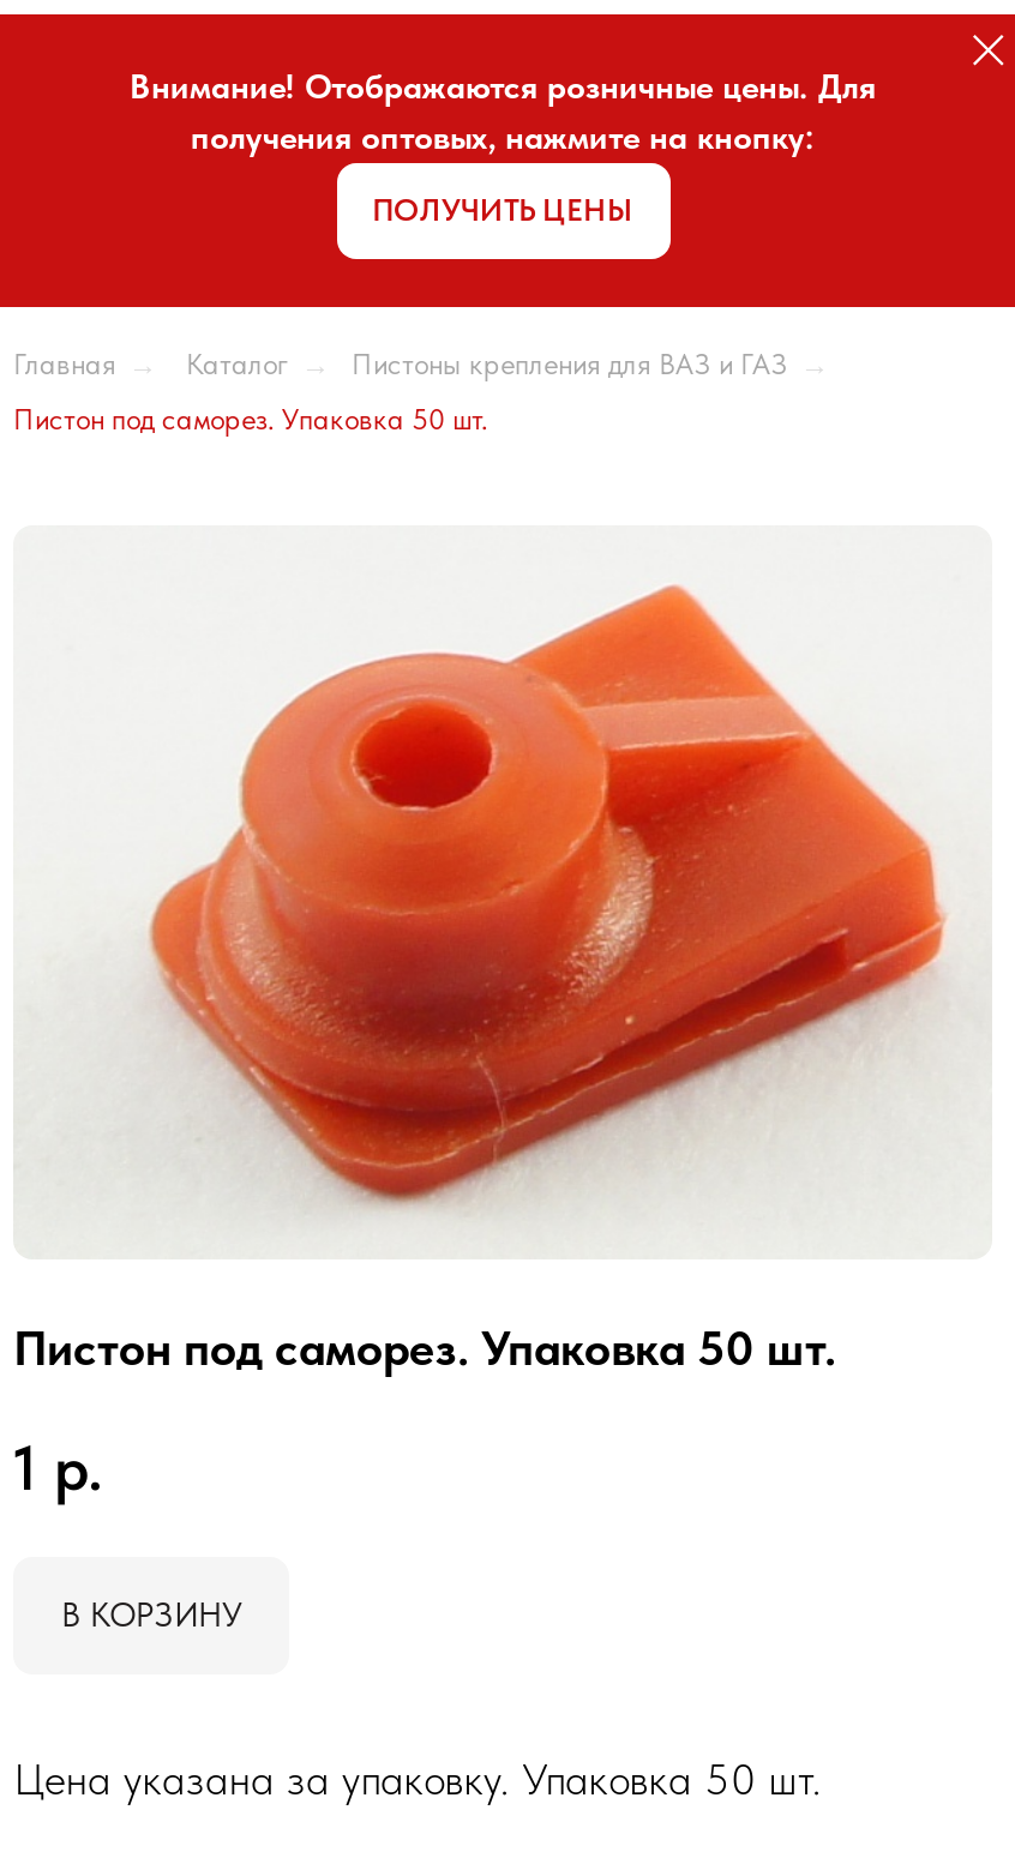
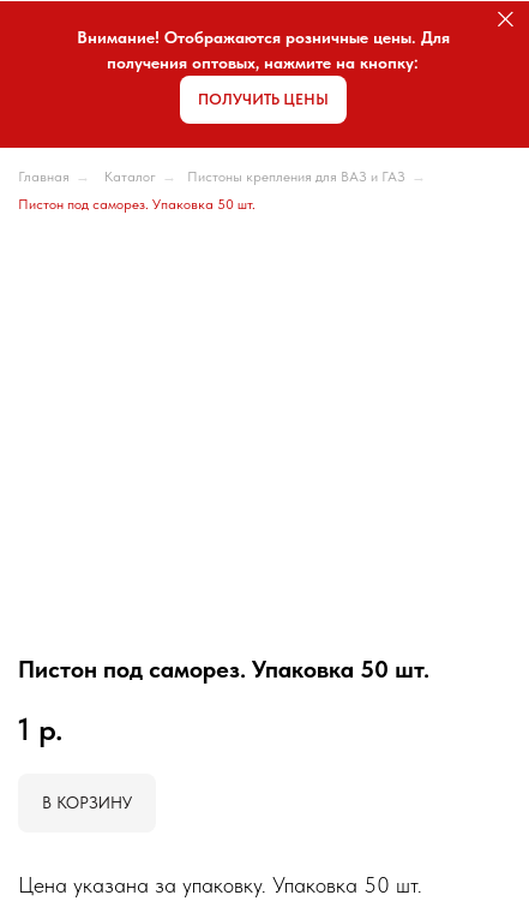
- [image]
